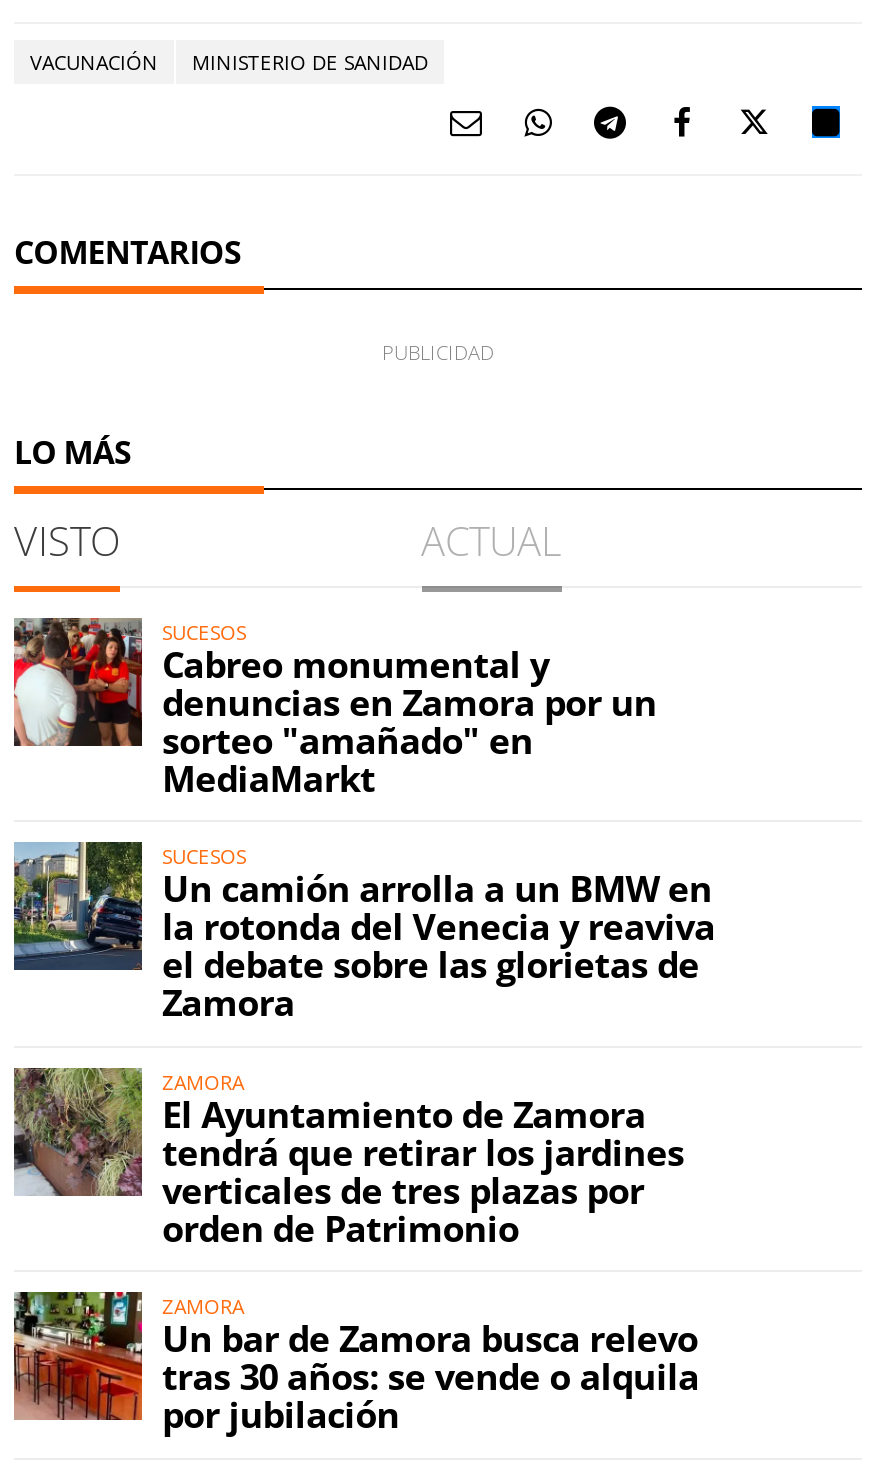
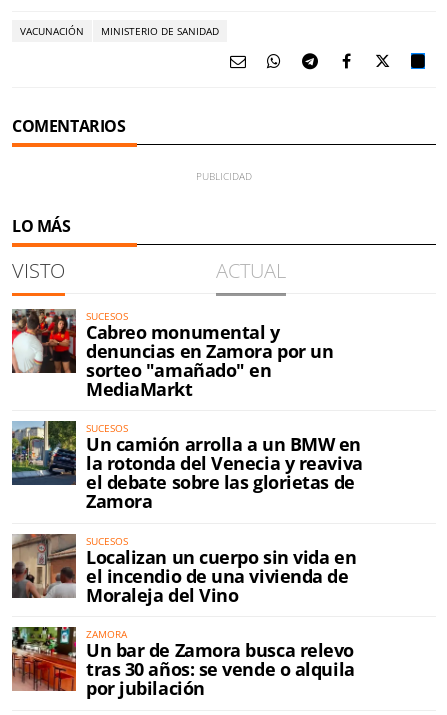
- [image]
- ZAMORA
- El Ayuntamiento de Zamora
- tendrá que retirar los jardines
- verticales de tres plazas por
- orden de Patrimonio
+ [image]
+ SUCESOS
+ Localizan un cuerpo sin vida en
+ el incendio de una vivienda de
+ Moraleja del Vino
